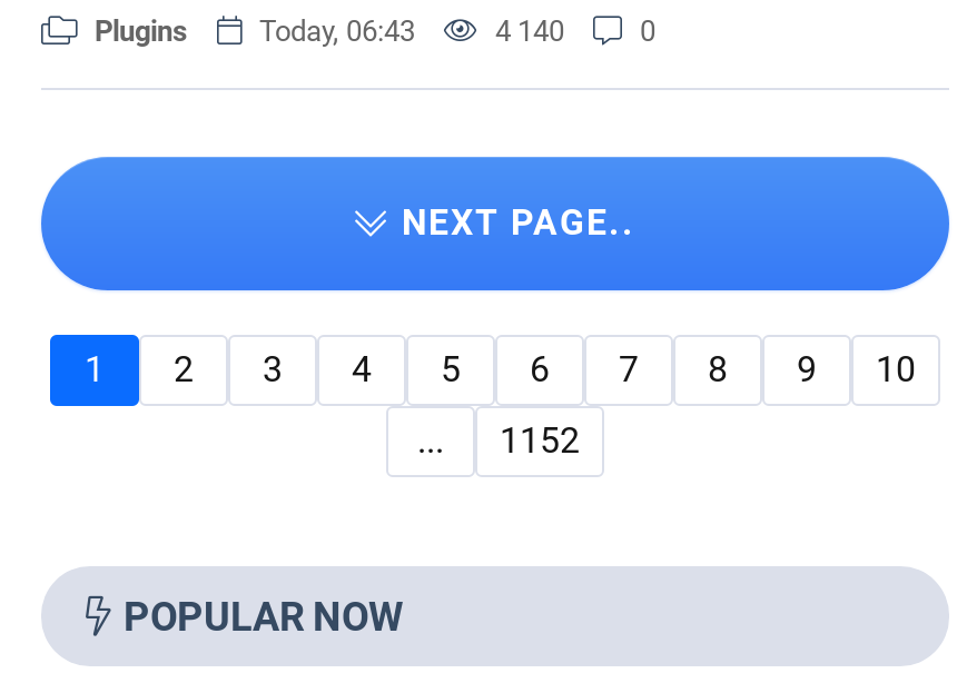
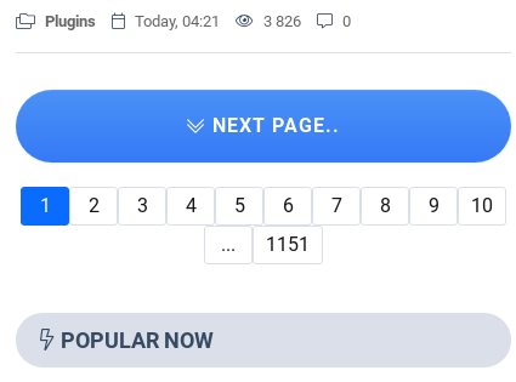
- Today, 06:43
+ Today, 04:21

- 4 140
+ 3 826

- 1152
+ 1151
